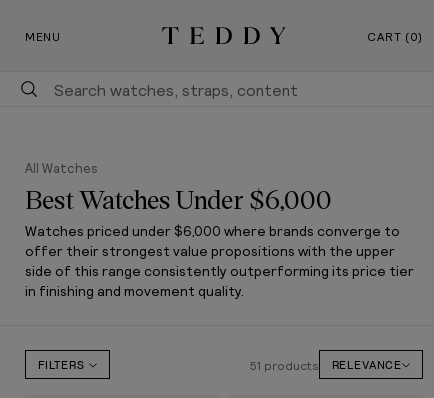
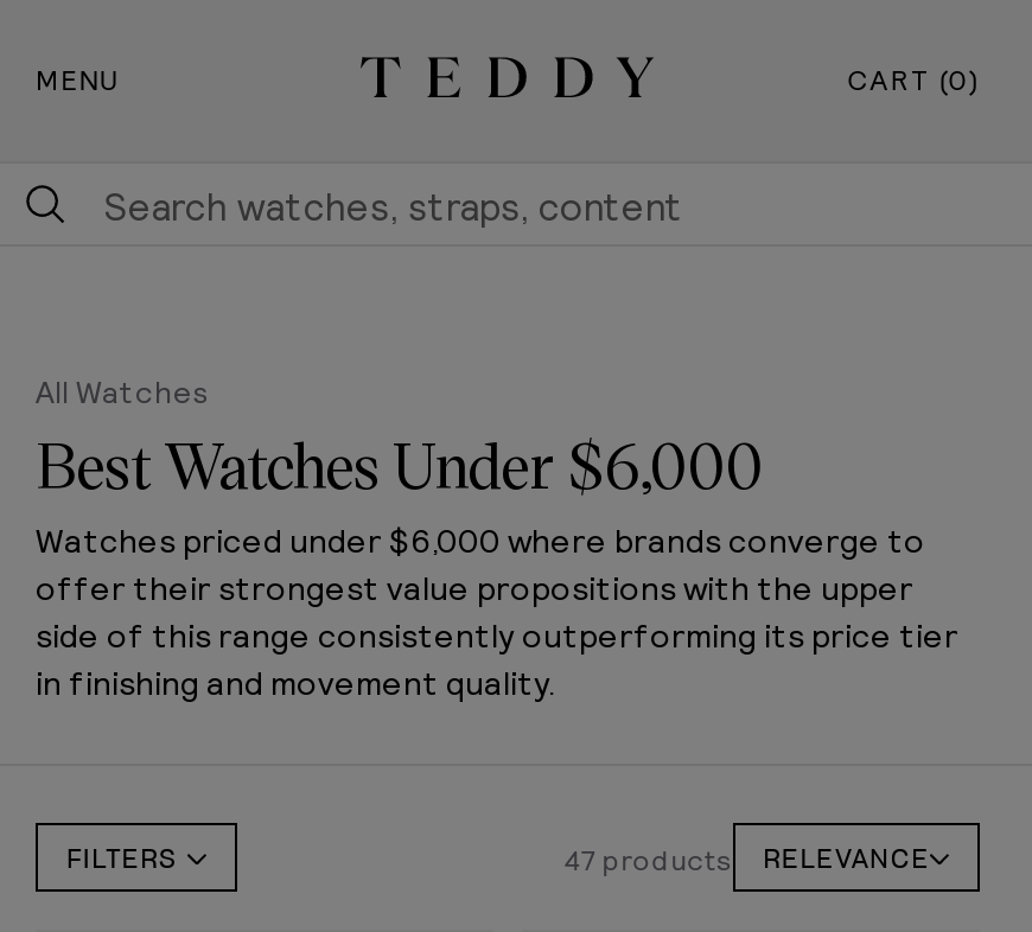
- 51 products RELEVANCE
+ 47 products RELEVANCE
